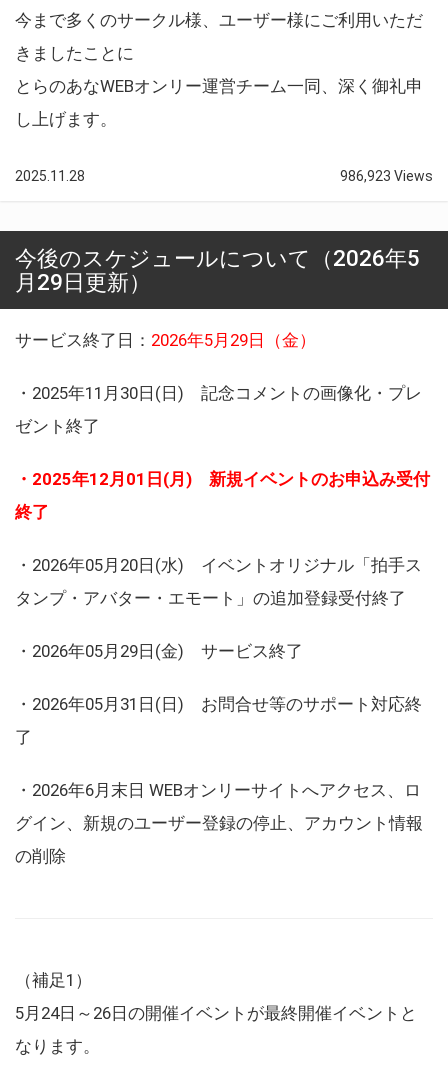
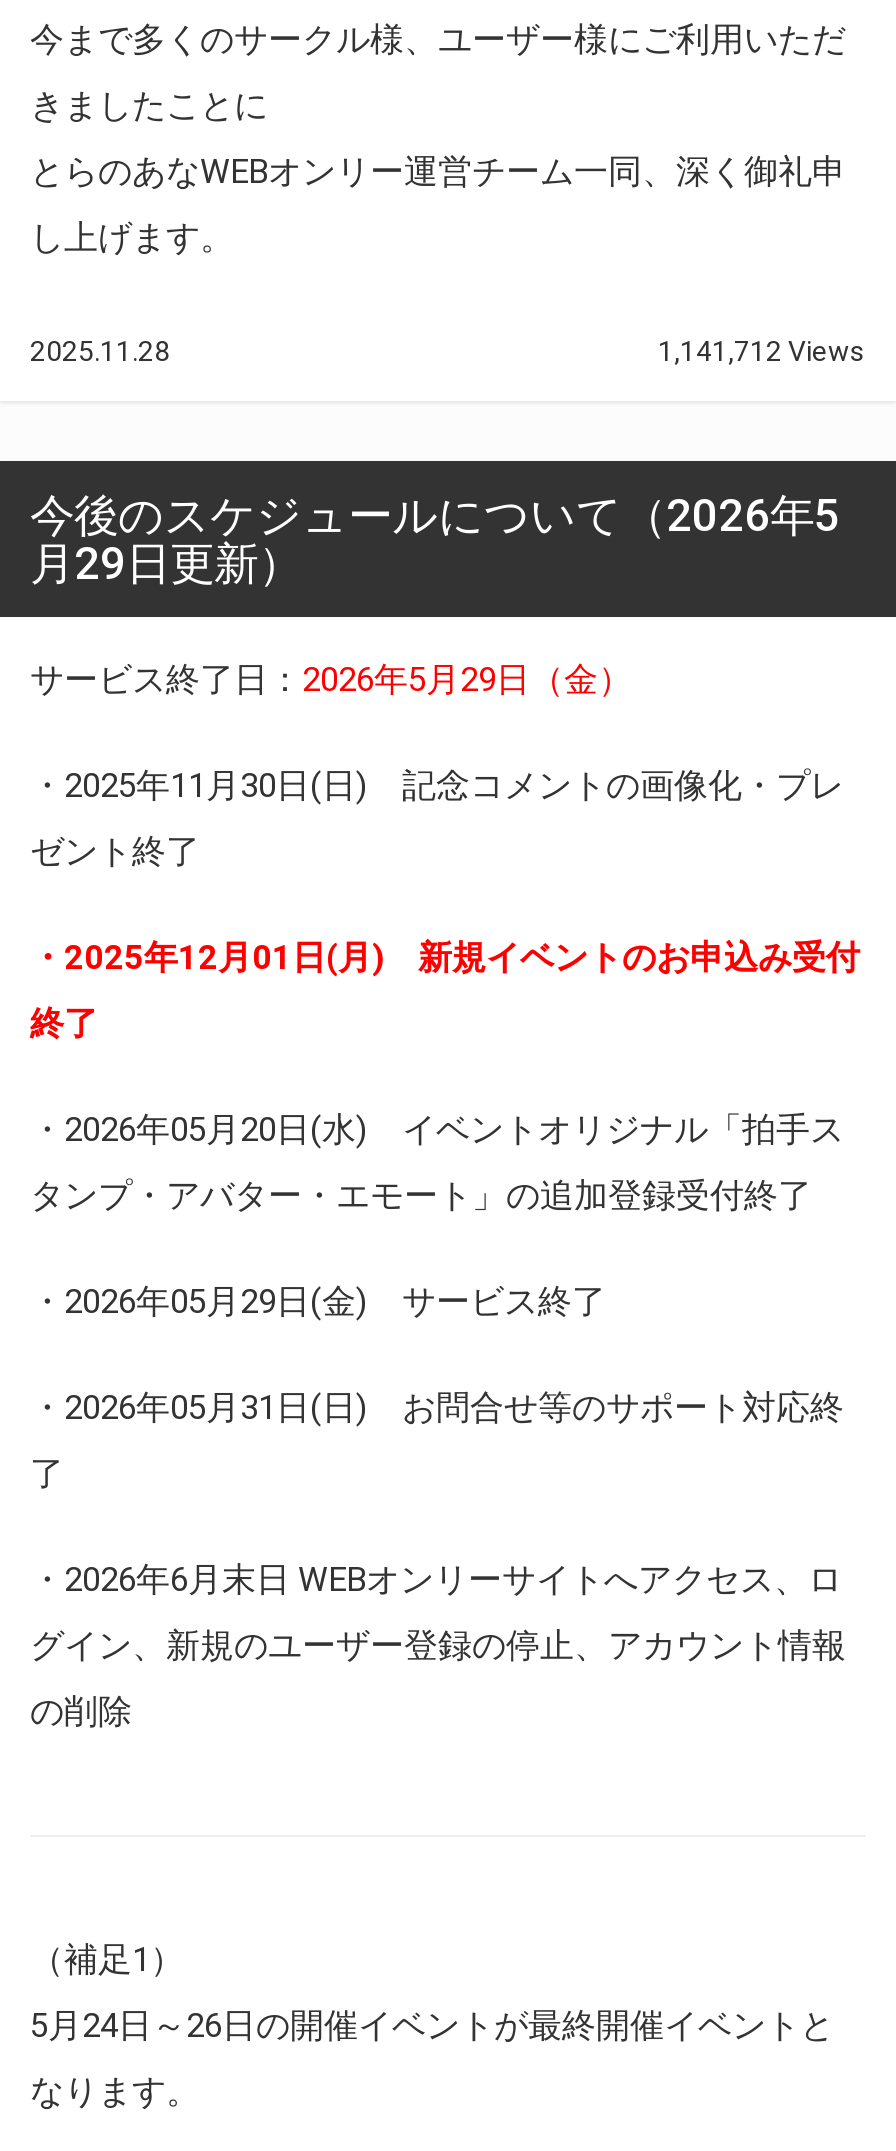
- 986,923 Views
+ 1,141,712 Views
